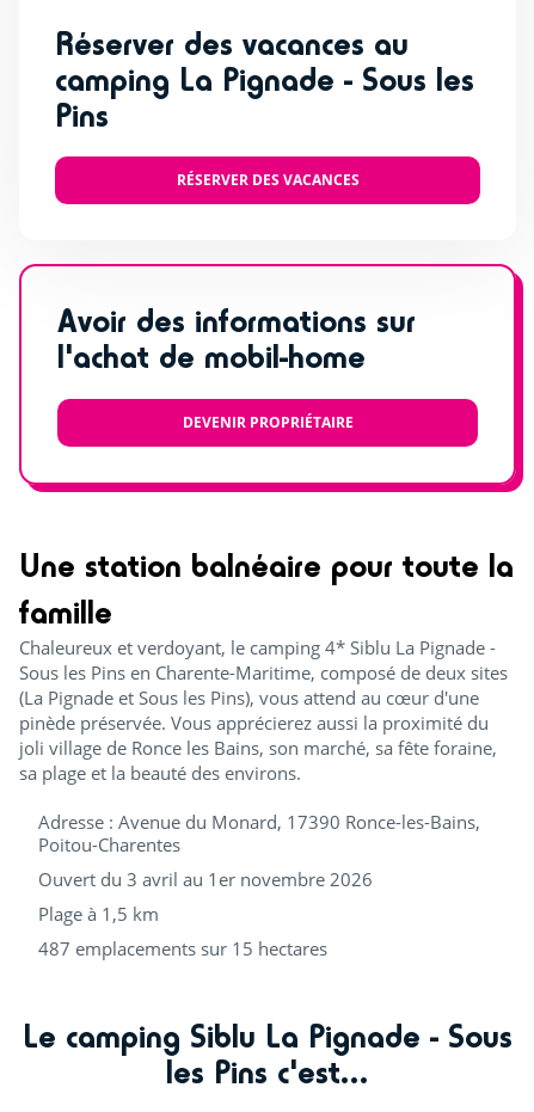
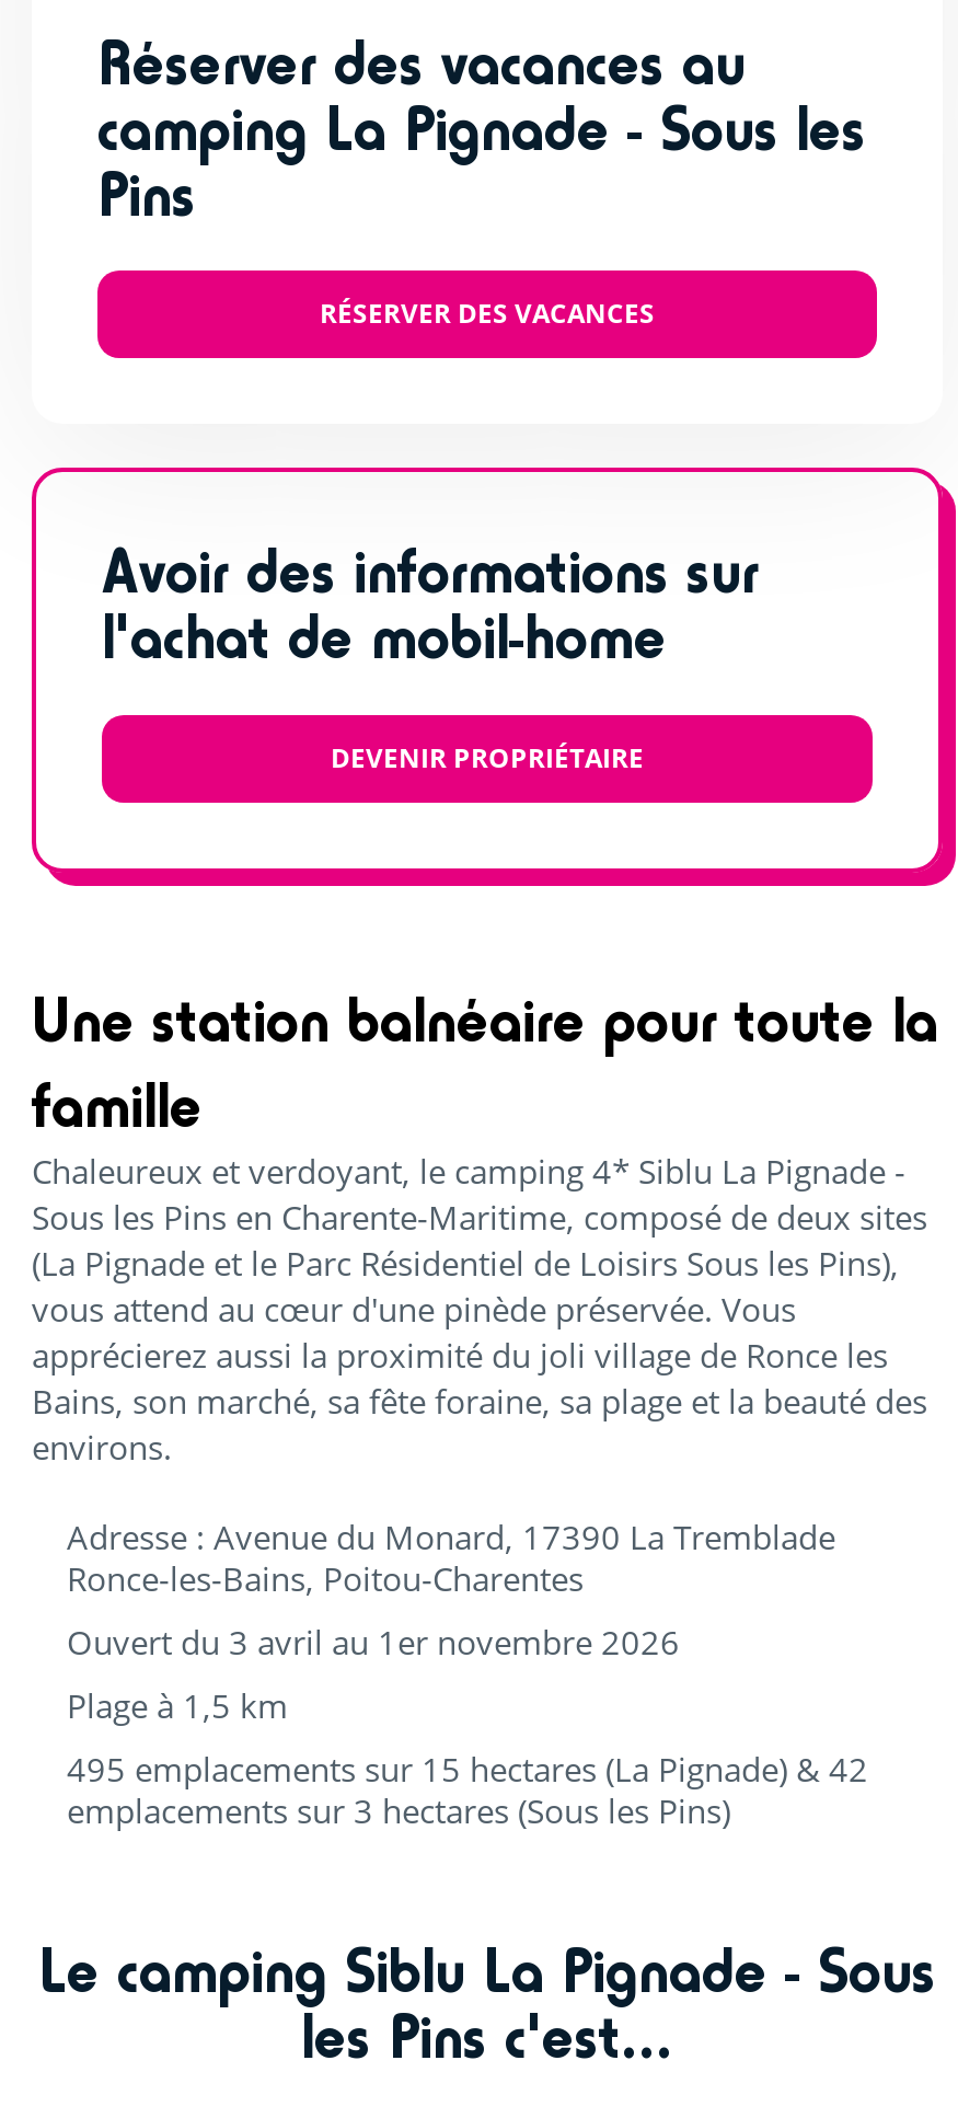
- (La Pignade et Sous les Pins), vous attend au cœur d'une
- pinède préservée. Vous apprécierez aussi la proximité du
- joli village de Ronce les Bains, son marché, sa fête foraine,
- sa plage et la beauté des environs.
+ (La Pignade et le Parc Résidentiel de Loisirs Sous les Pins),
+ vous attend au cœur d'une pinède préservée. Vous
+ apprécierez aussi la proximité du joli village de Ronce les
+ Bains, son marché, sa fête foraine, sa plage et la beauté des
+ environs.

- Adresse : Avenue du Monard, 17390 Ronce-les-Bains,
- Poitou-Charentes
+ Adresse : Avenue du Monard, 17390 La Tremblade
+ Ronce-les-Bains, Poitou-Charentes

- 487 emplacements sur 15 hectares
+ 495 emplacements sur 15 hectares (La Pignade) & 42
+ emplacements sur 3 hectares (Sous les Pins)
